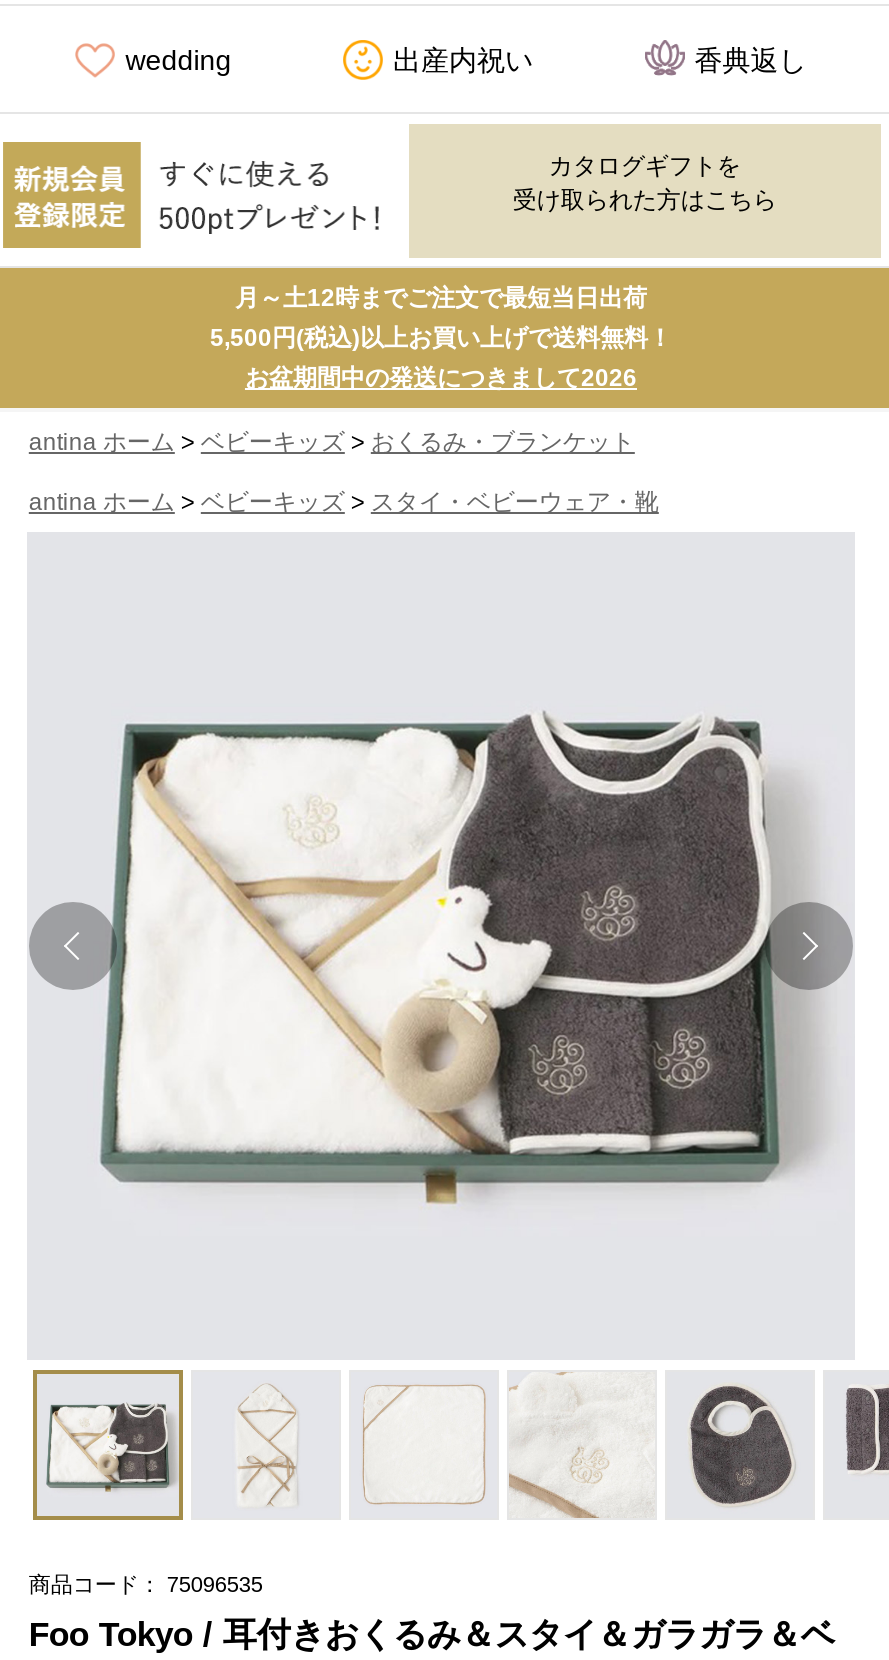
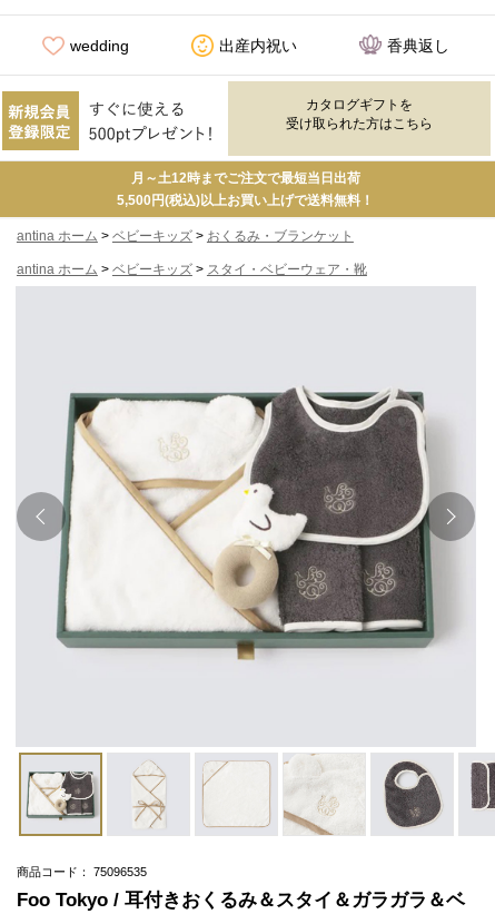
- お盆期間中の発送につきまして2026
